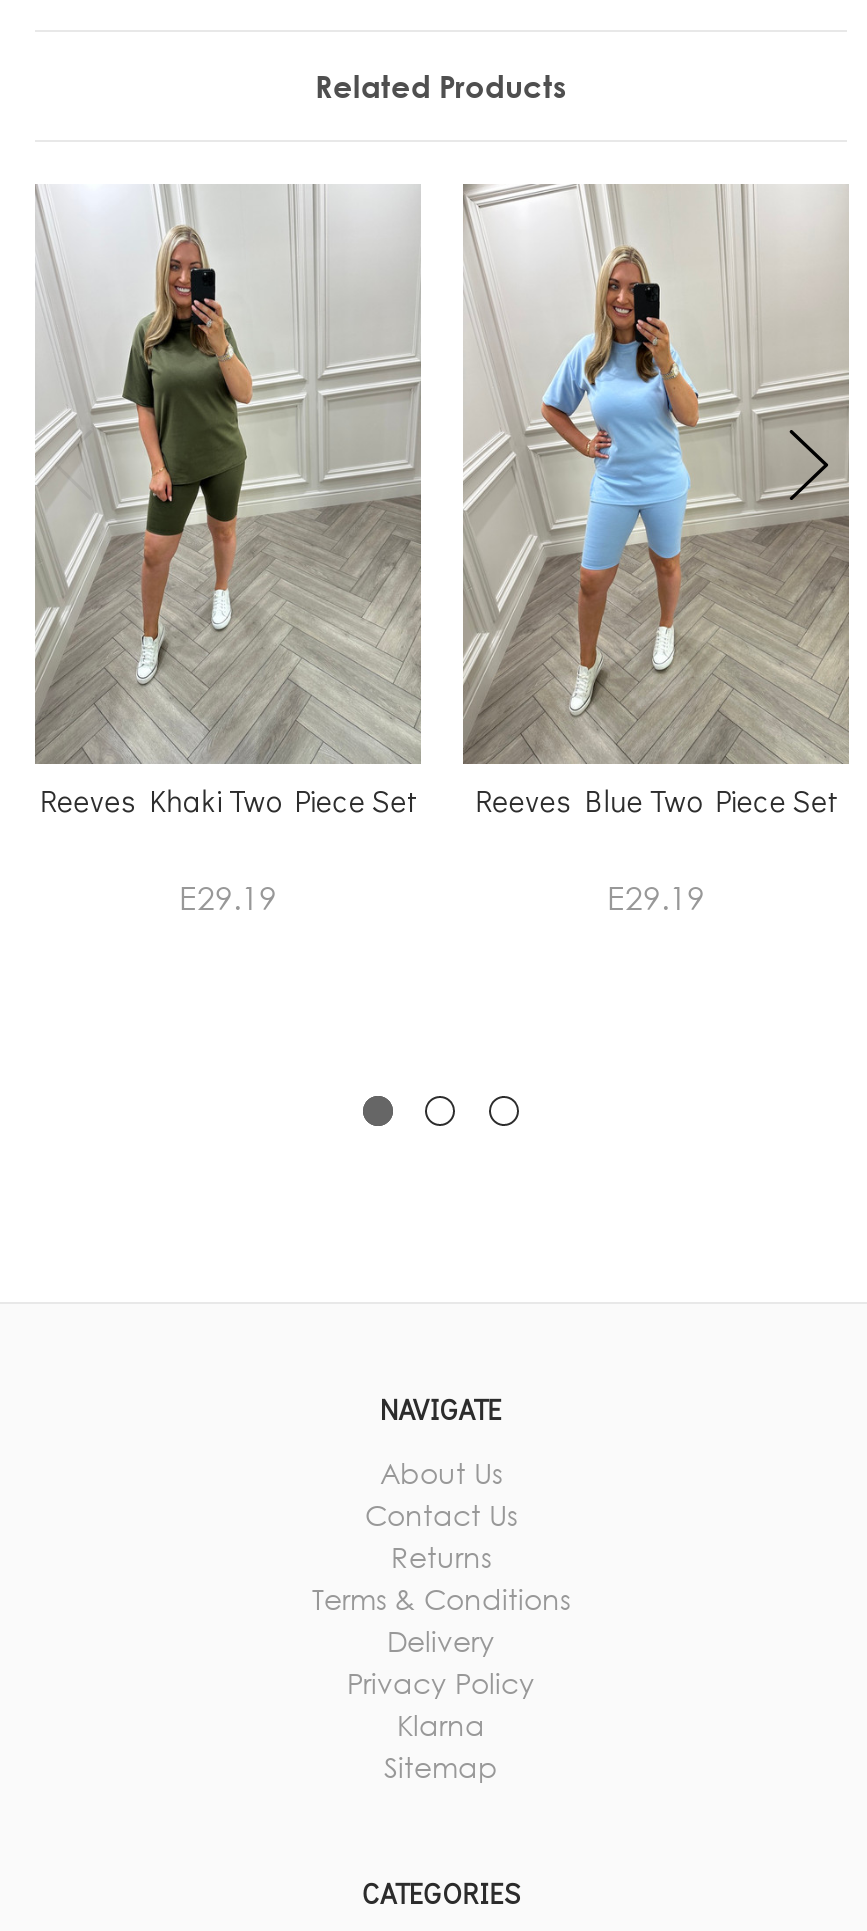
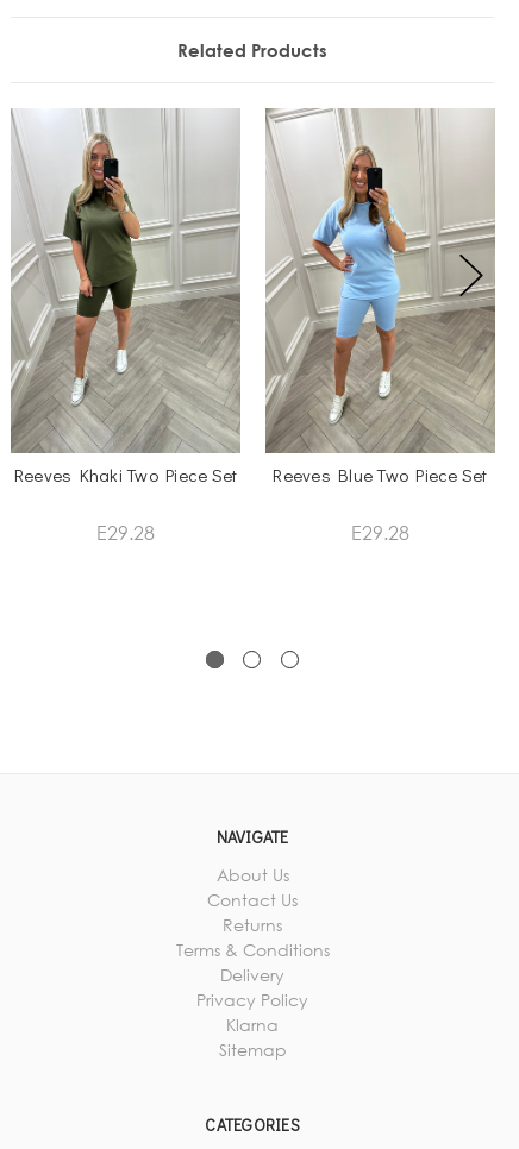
- E29.19
+ E29.28

- E29.19
+ E29.28
